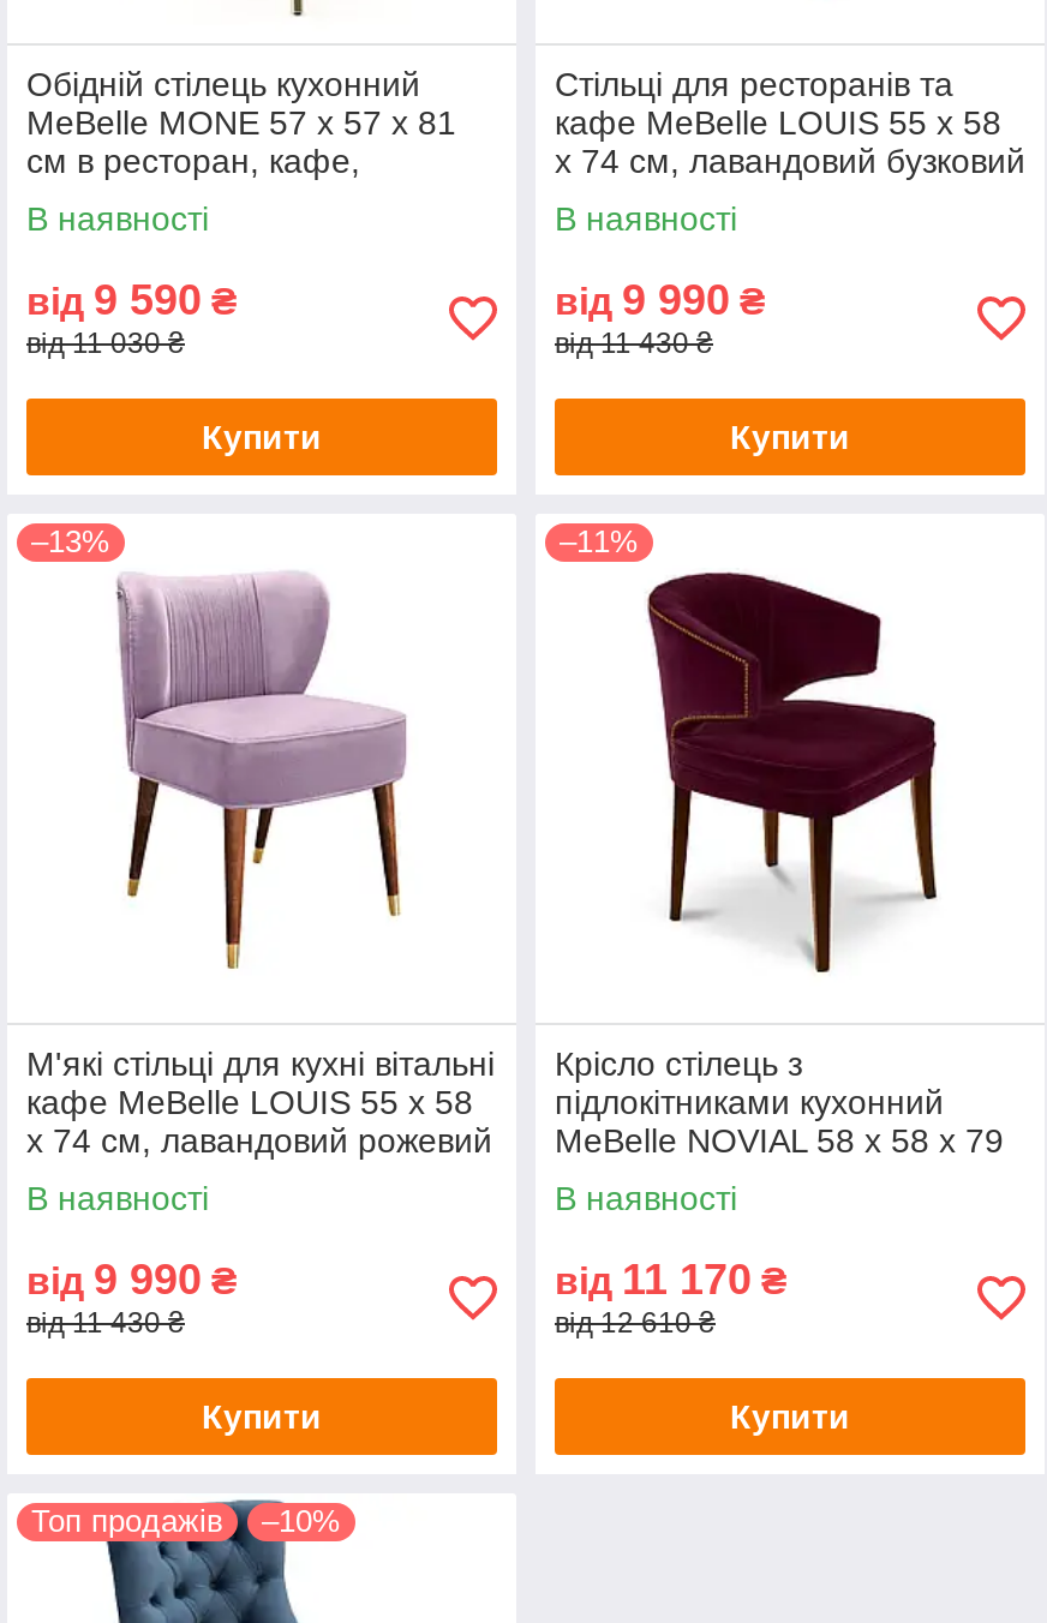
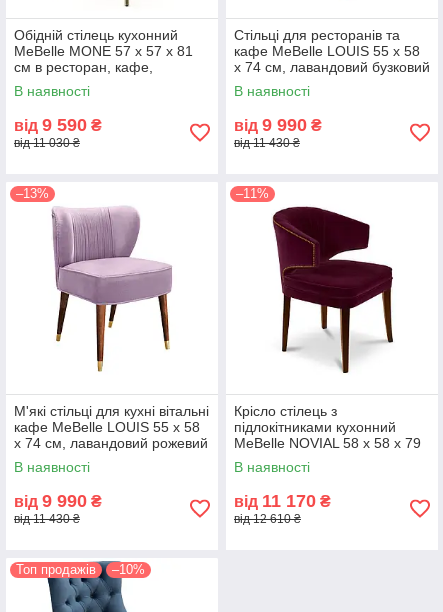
- Купити

- Купити

- Купити

- Купити
